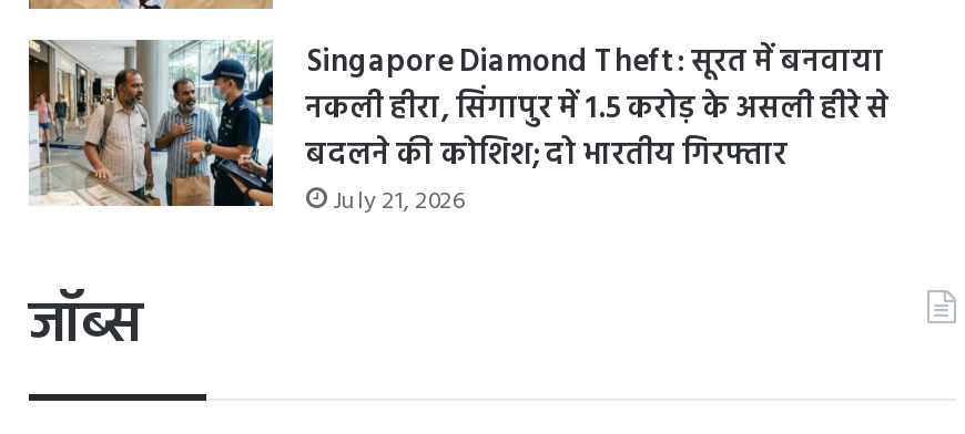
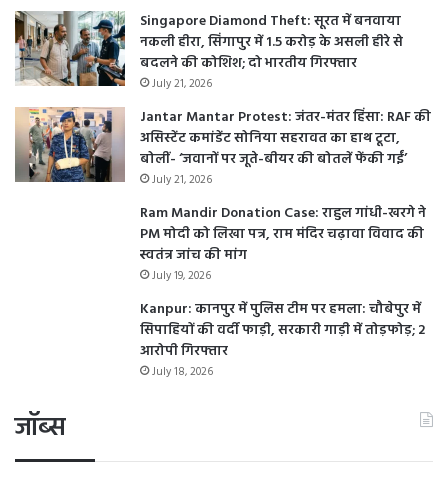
+ [image]
+ Jantar Mantar Protest: जंतर-मंतर हिंसा: RAF की
+ असिस्टेंट कमांडेंट सोनिया सहरावत का हाथ टूटा,
+ बोलीं- ‘जवानों पर जूते-बीयर की बोतलें फेंकी गईं’
+ July 21, 2026
+ Ram Mandir Donation Case: राहुल गांधी-खरगे ने
+ PM मोदी को लिखा पत्र, राम मंदिर चढ़ावा विवाद की
+ स्वतंत्र जांच की मांग
+ July 19, 2026
+ Kanpur: कानपुर में पुलिस टीम पर हमला: चौबेपुर में
+ सिपाहियों की वर्दी फाड़ी, सरकारी गाड़ी में तोड़फोड़; 2
+ आरोपी गिरफ्तार
+ July 18, 2026
